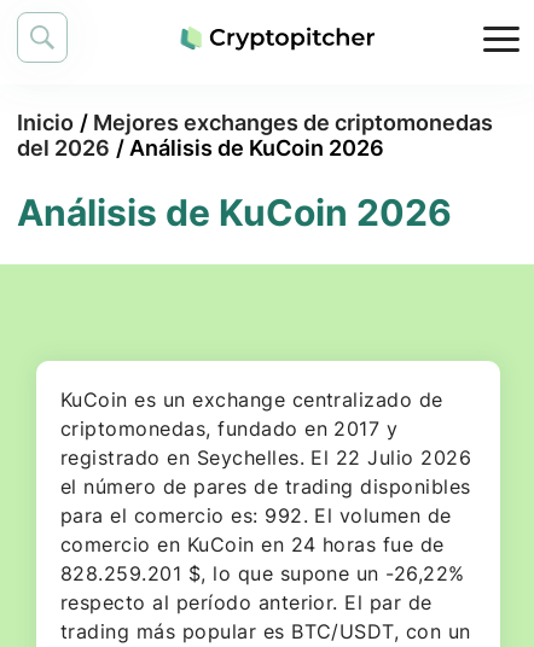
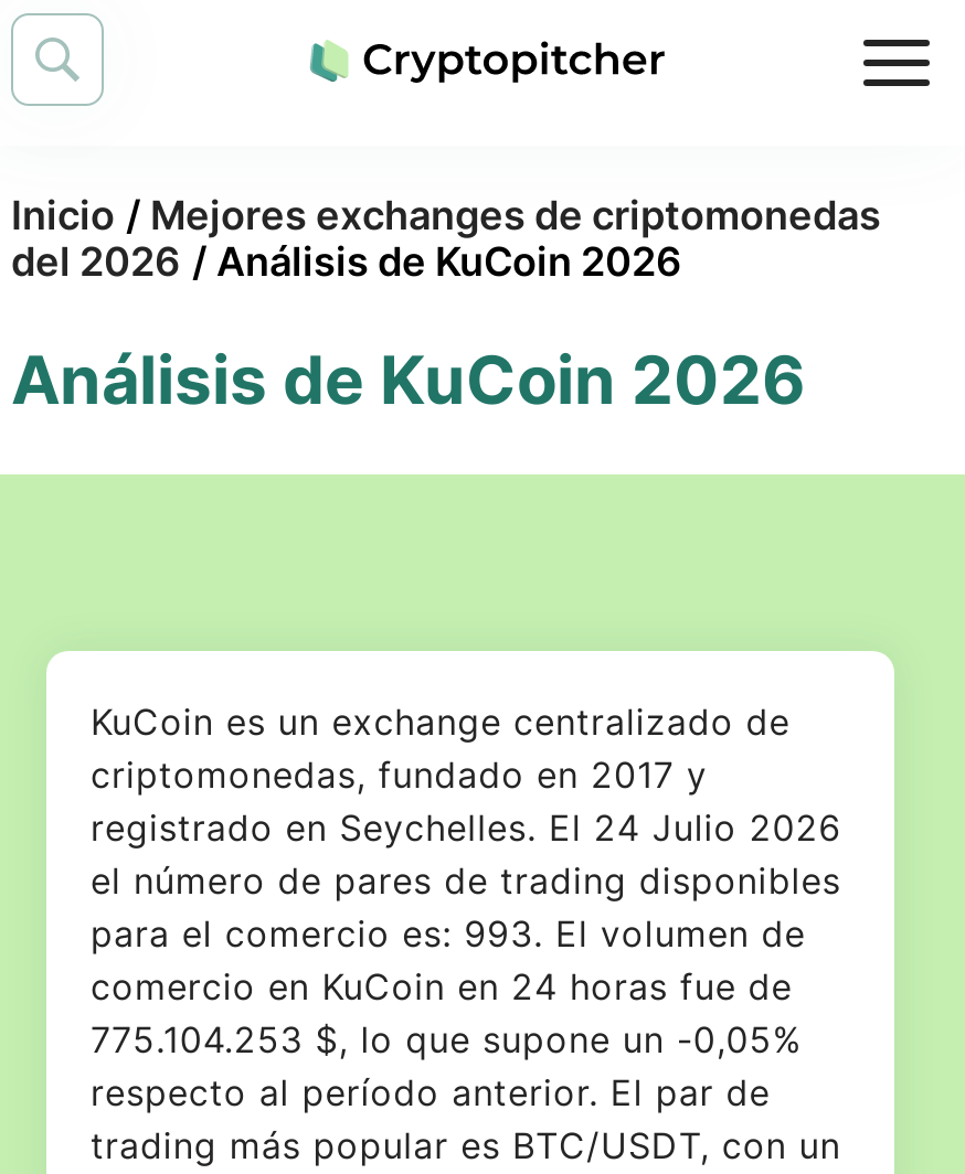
- registrado en Seychelles. El 22 Julio 2026
+ registrado en Seychelles. El 24 Julio 2026

- para el comercio es: 992. El volumen de
+ para el comercio es: 993. El volumen de

- 828.259.201 $, lo que supone un -26,22%
+ 775.104.253 $, lo que supone un -0,05%
